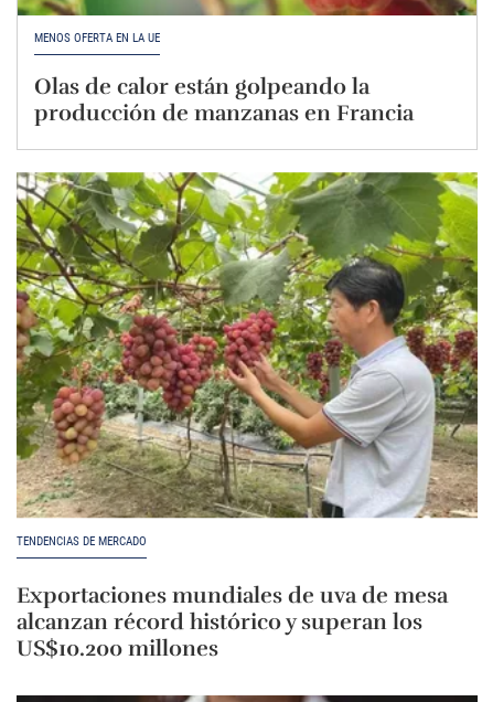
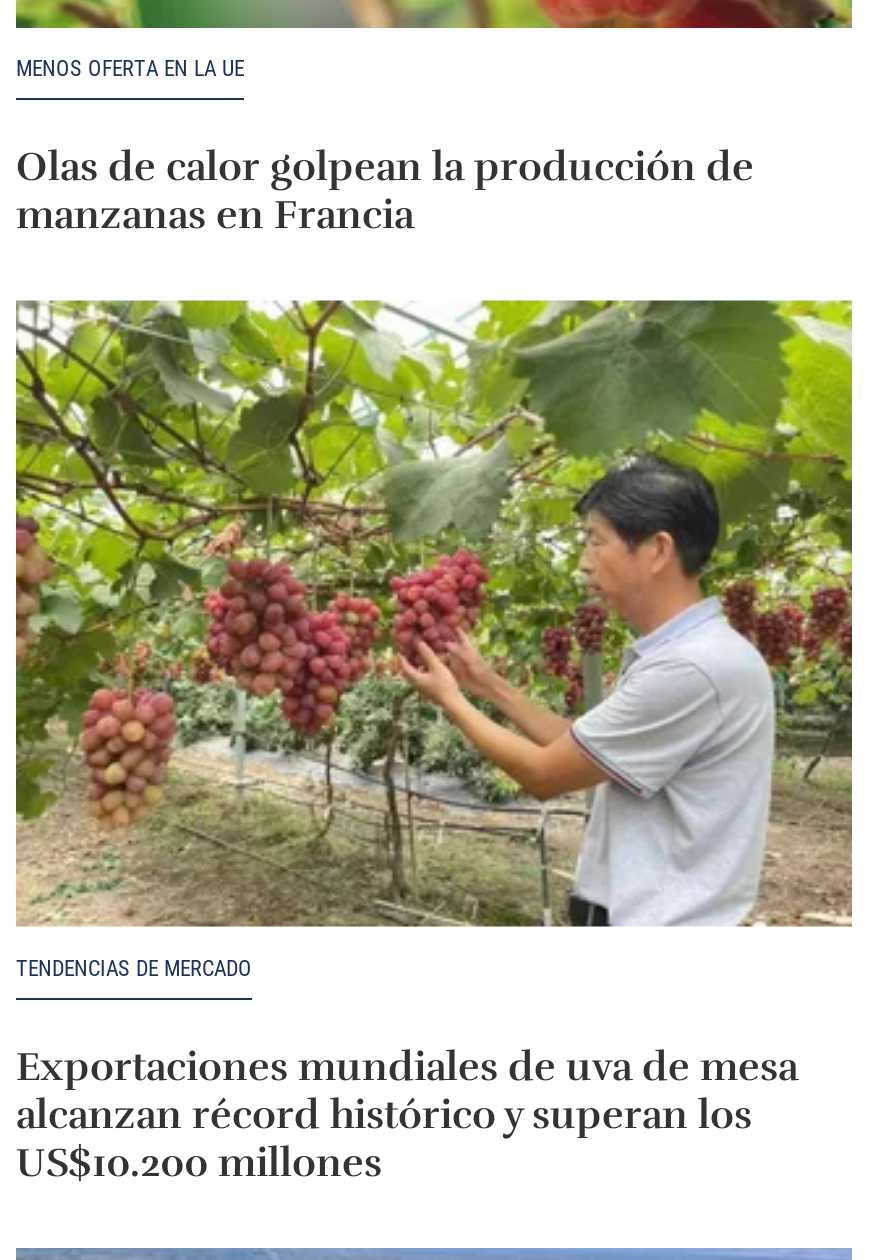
- Olas de calor están golpeando la
- producción de manzanas en Francia
+ Olas de calor golpean la producción de
+ manzanas en Francia
